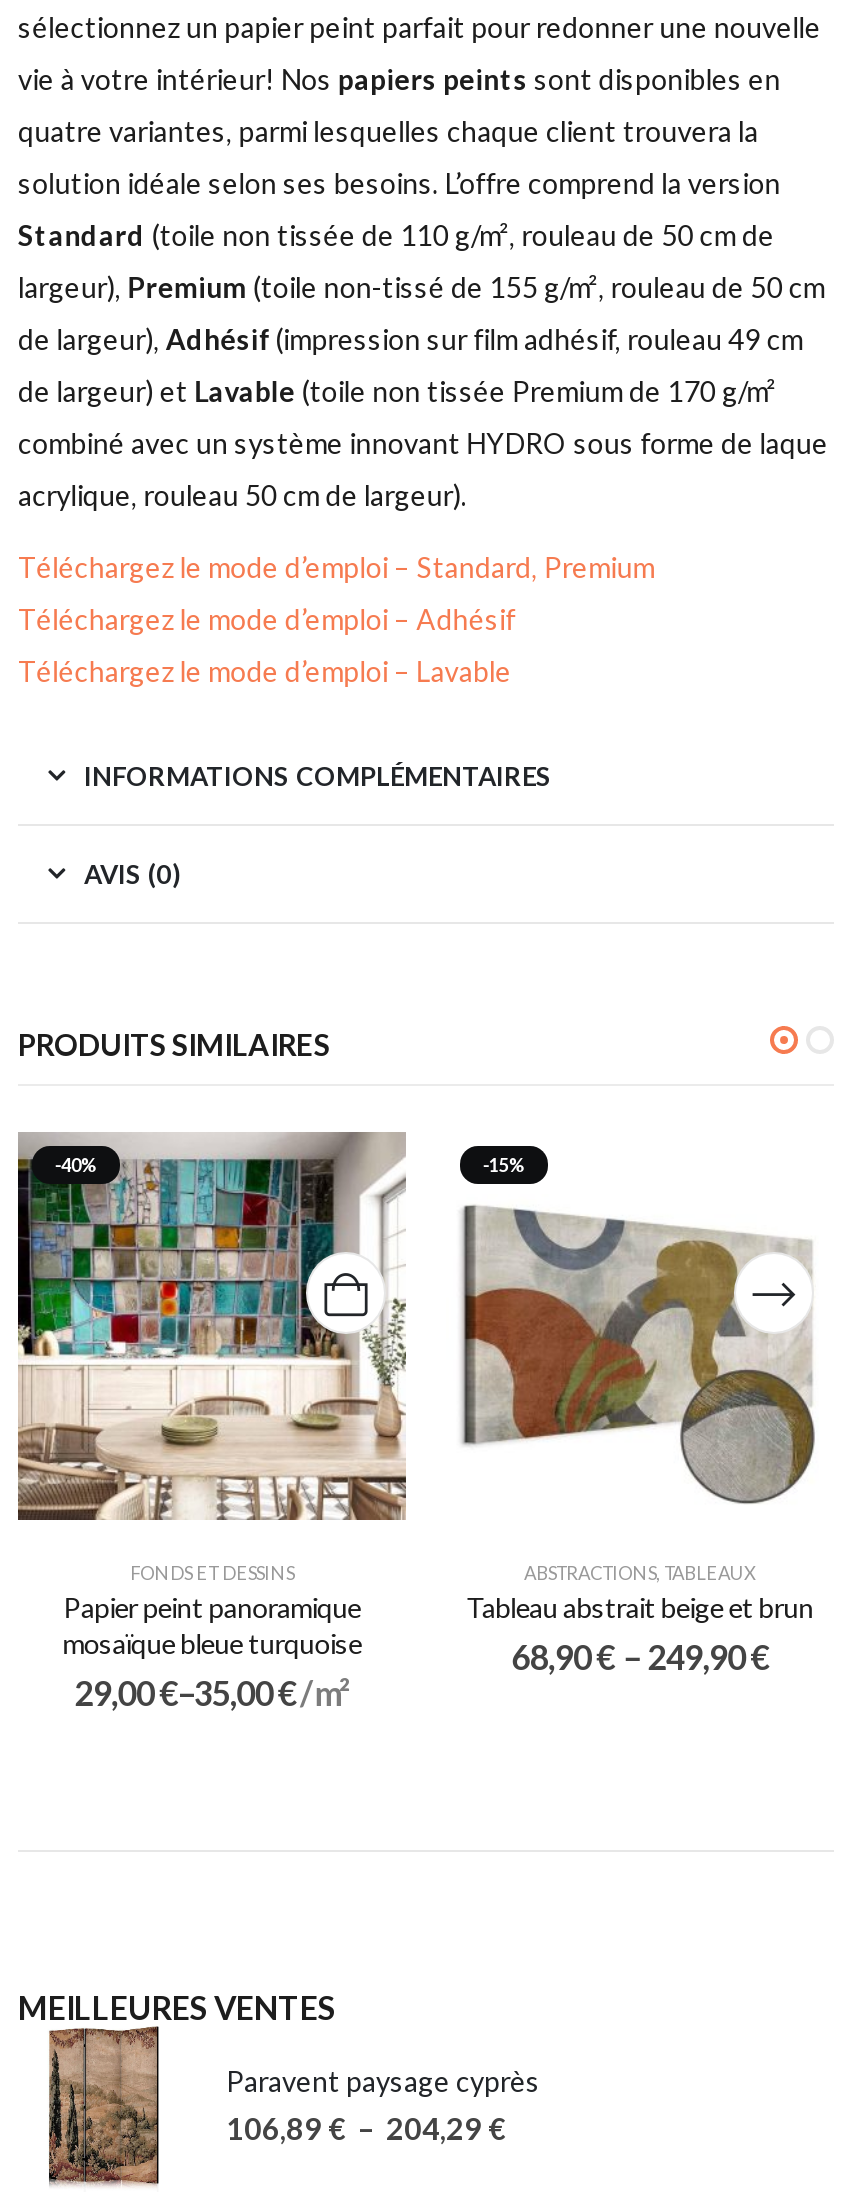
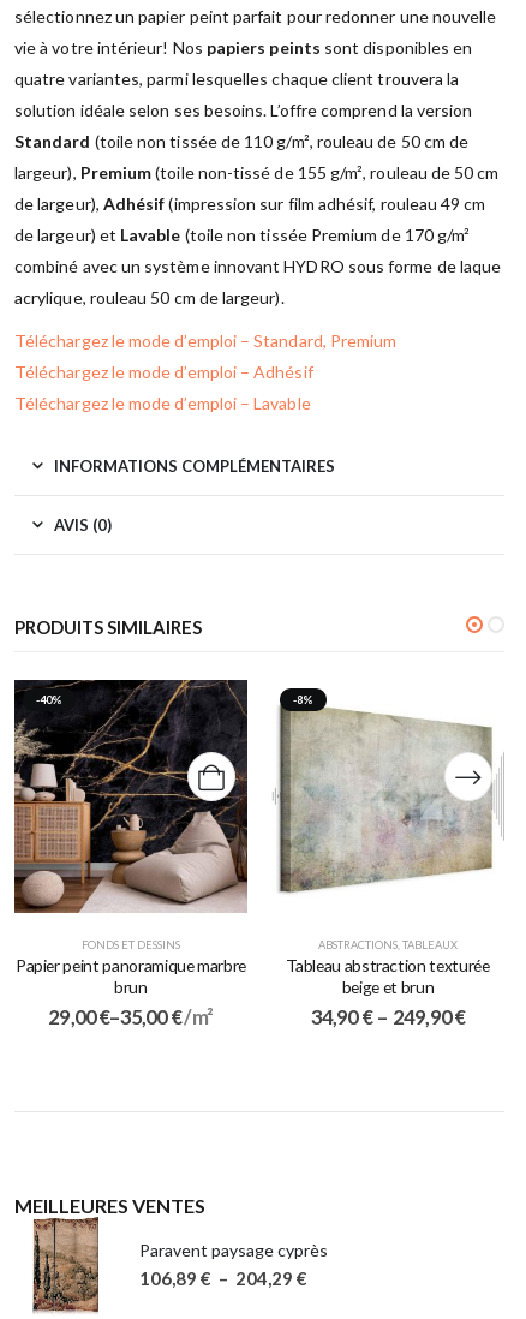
- [image]
- Papier peint panoramique
- mosaïque bleue turquoise
+ [image]
+ Papier peint panoramique marbre
+ brun

- -15%
+ -8%

- [image]
+ [image]

- Tableau abstrait beige et brun
- 68,90€ – 249,90€
+ Tableau abstraction texturée
+ beige et brun
+ 34,90€ – 249,90€
